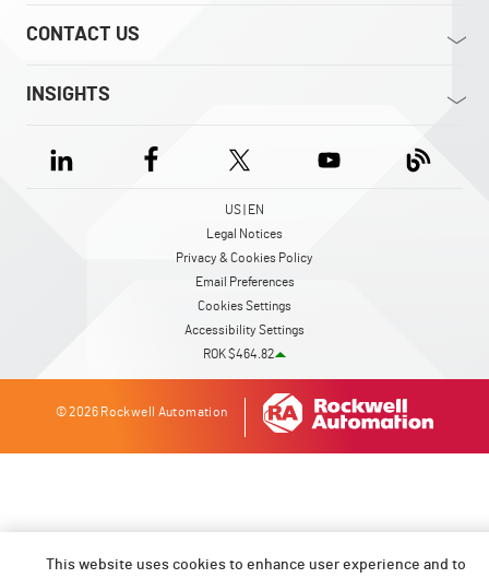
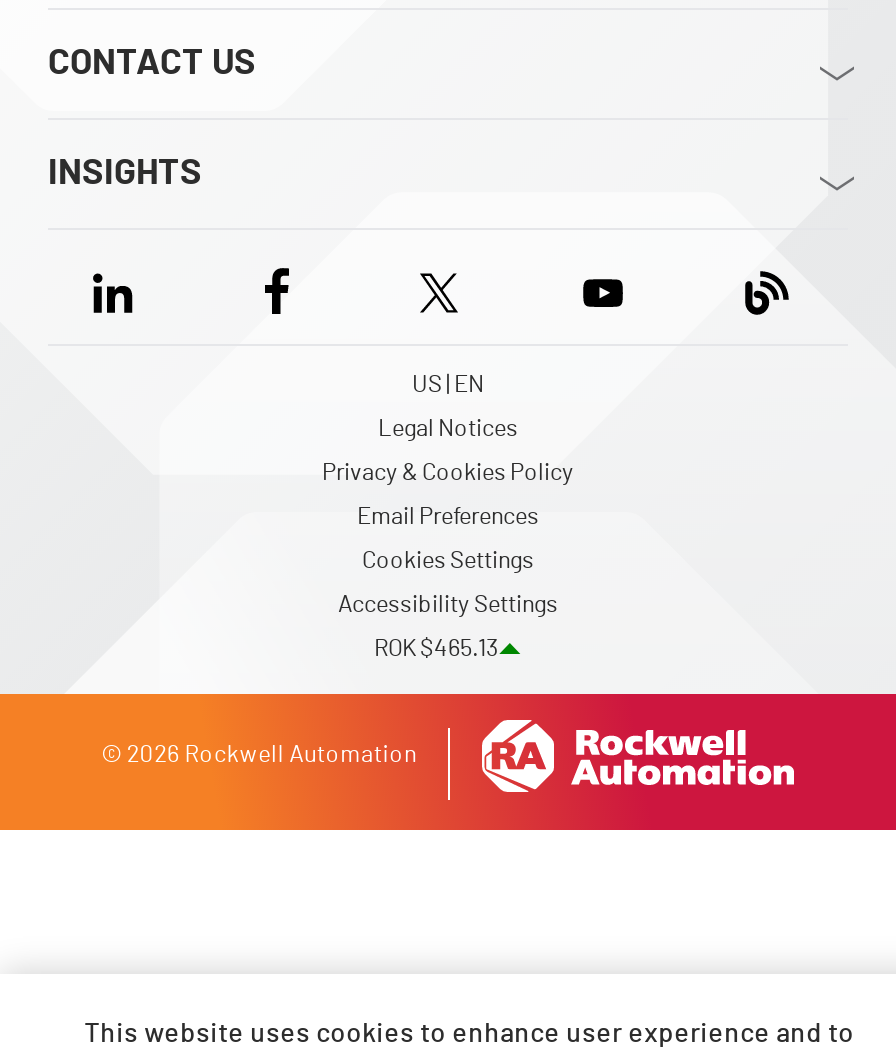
- ROK $464.82
+ ROK $465.13
